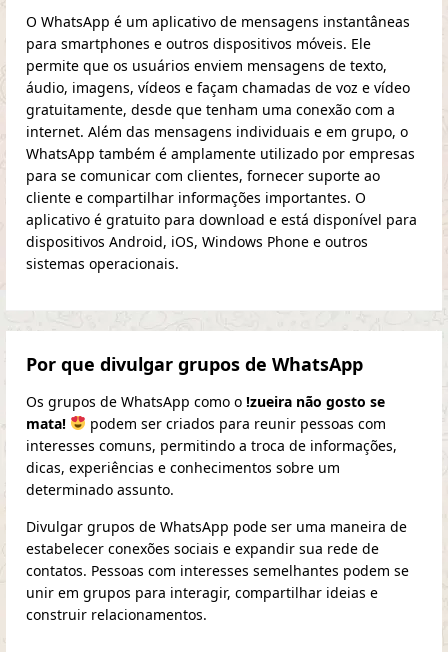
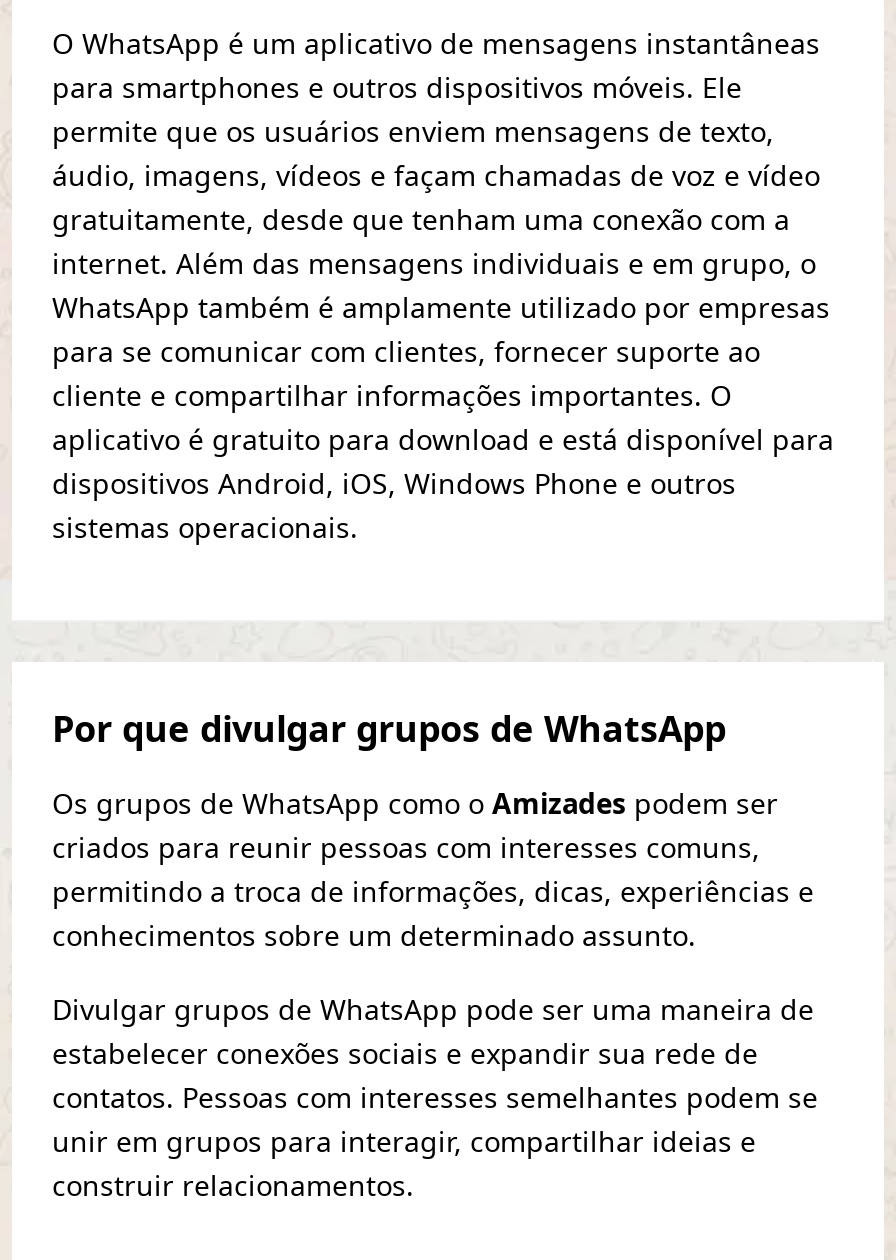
- Os grupos de WhatsApp como o!zueira não gosto se
- mata!
- podem ser criados para reunir pessoas com
- interesses comuns, permitindo a troca de informações,
- dicas, experiências e conhecimentos sobre um
- determinado assunto.
+ Os grupos de WhatsApp como o Amizades podem ser
+ criados para reunir pessoas com interesses comuns,
+ permitindo a troca de informações, dicas, experiências e
+ conhecimentos sobre um determinado assunto.
